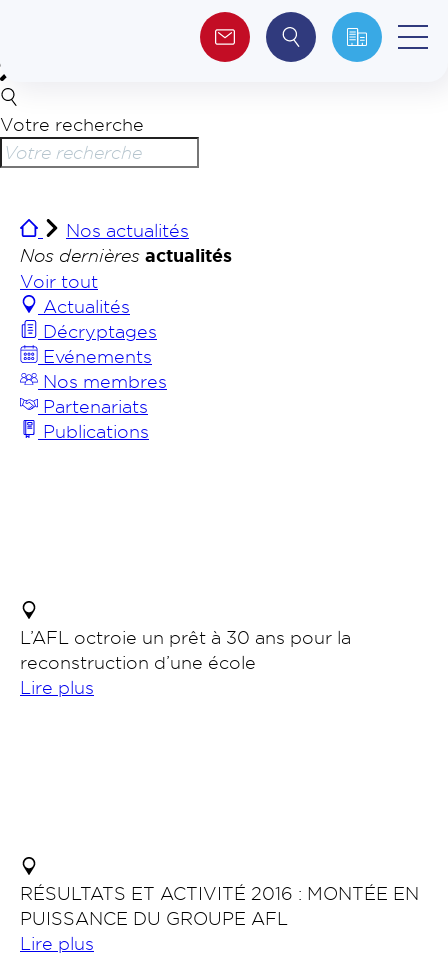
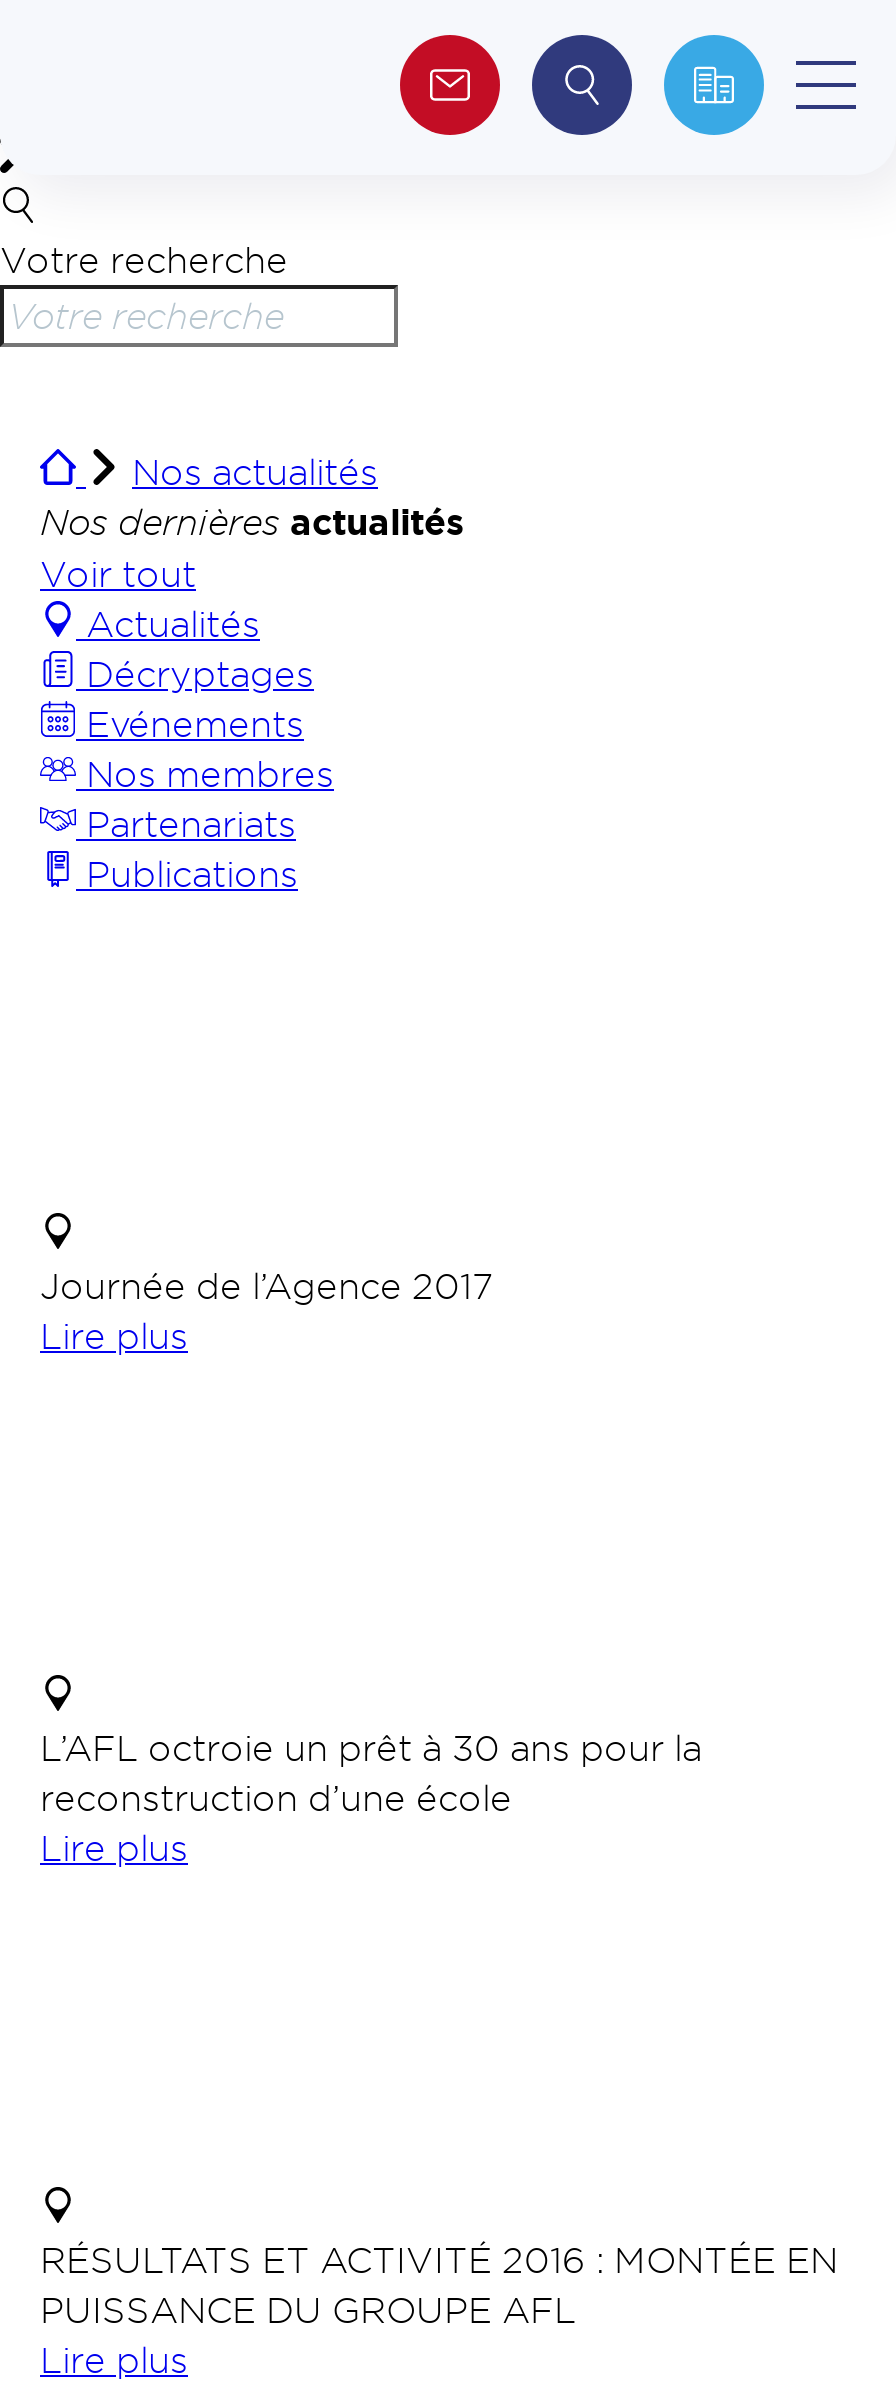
+ Journée de l’Agence 2017
+ Lire plus
